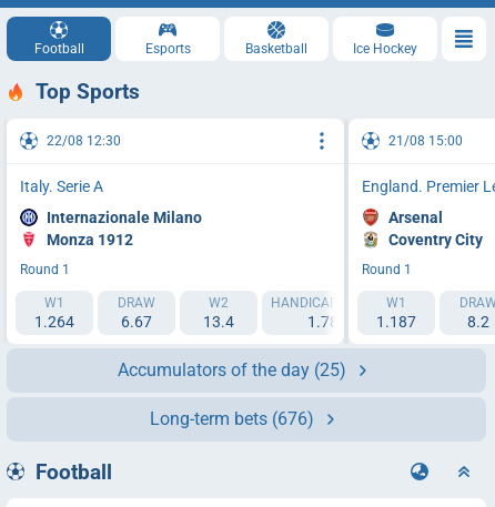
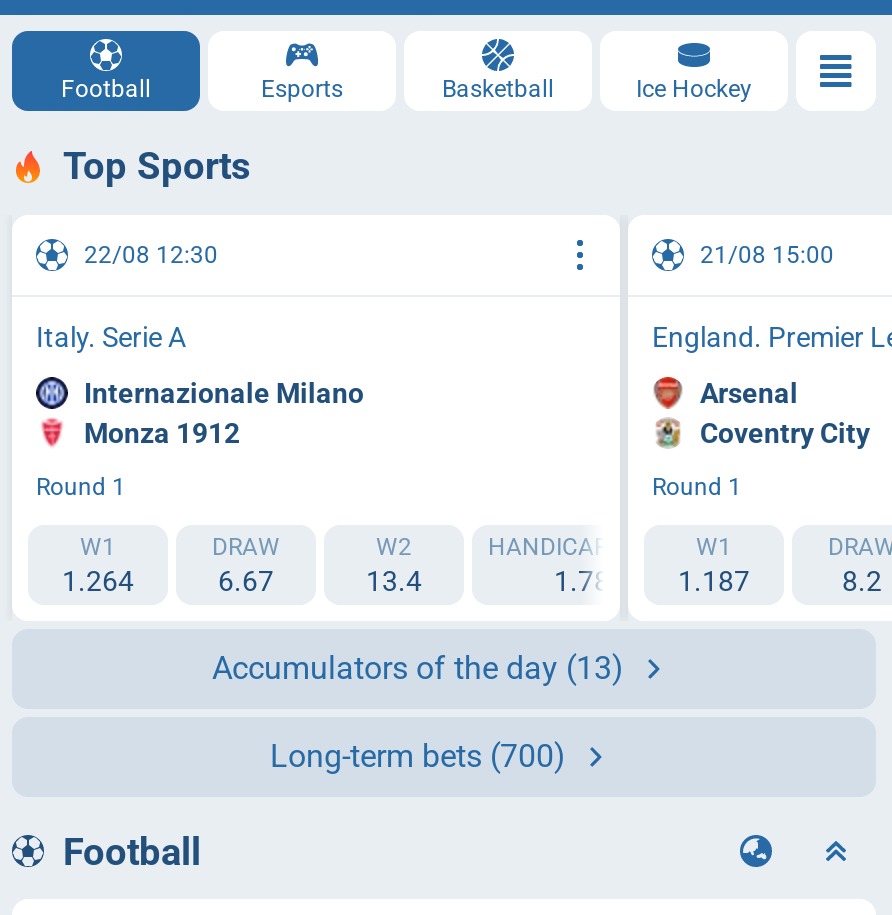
- Accumulators of the day (25)
+ Accumulators of the day (13)

- Long-term bets (676)
+ Long-term bets (700)
